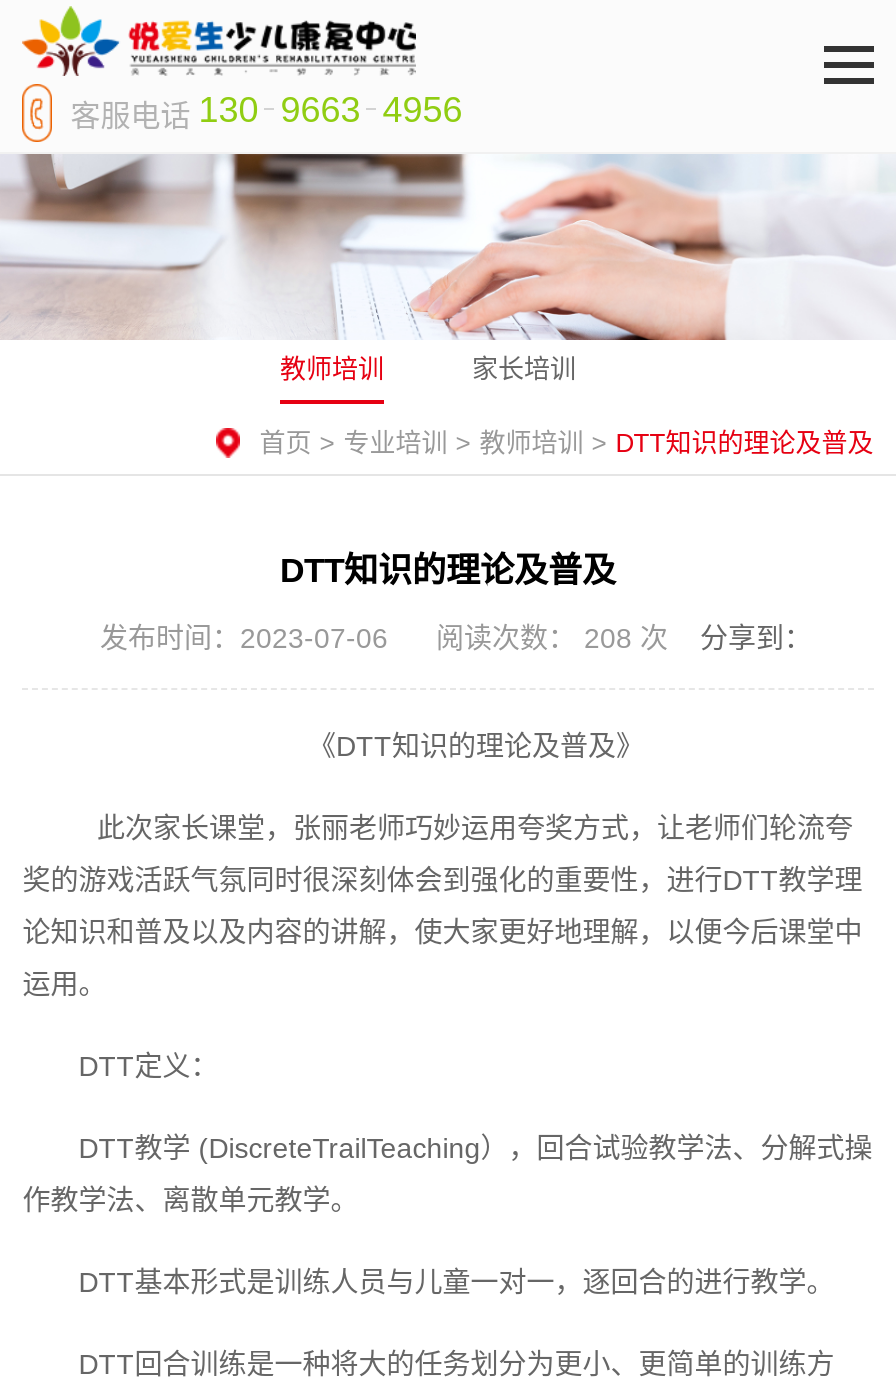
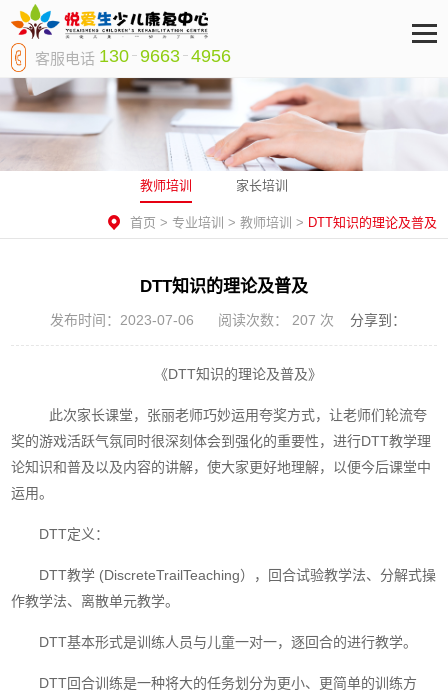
- 发布时间：2023-07-06 阅读次数：208次 分享到：
+ 发布时间：2023-07-06 阅读次数：207次 分享到：
